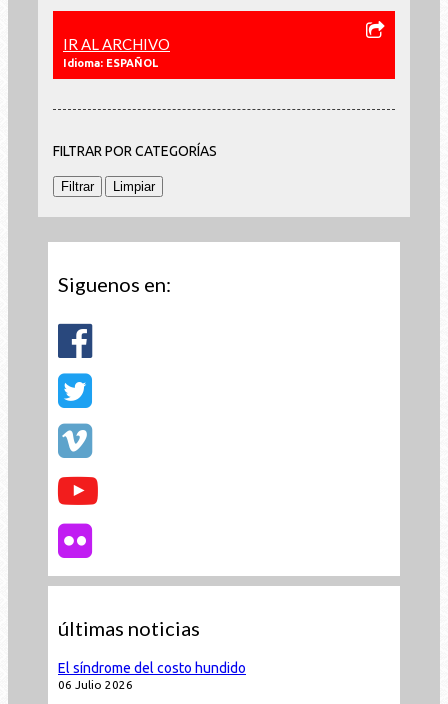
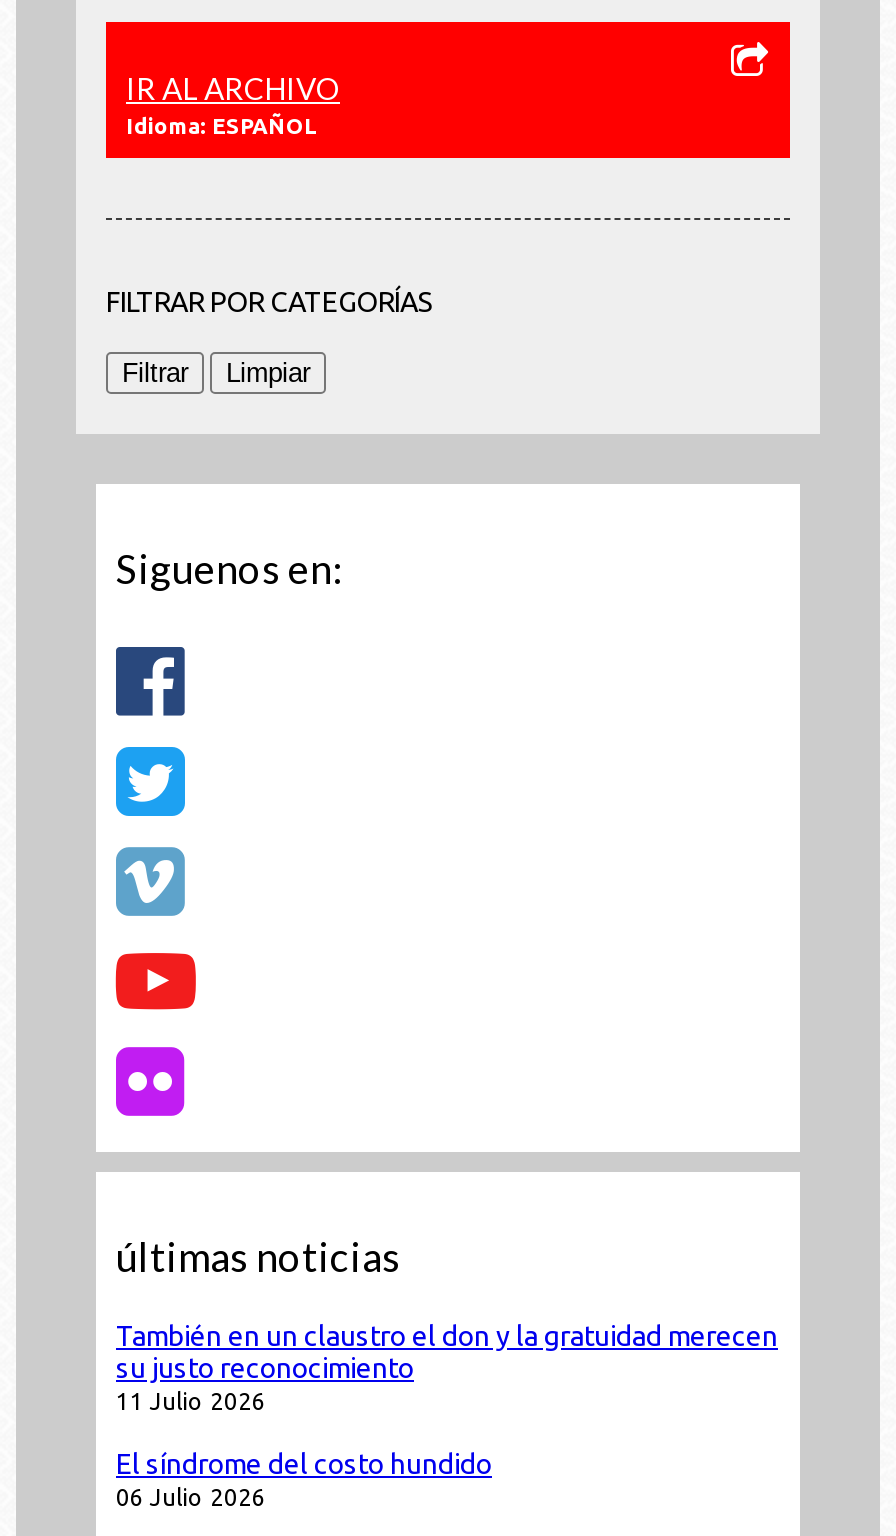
+ También en un claustro el don y la gratuidad merecen
+ su justo reconocimiento
+ 11 Julio 2026
